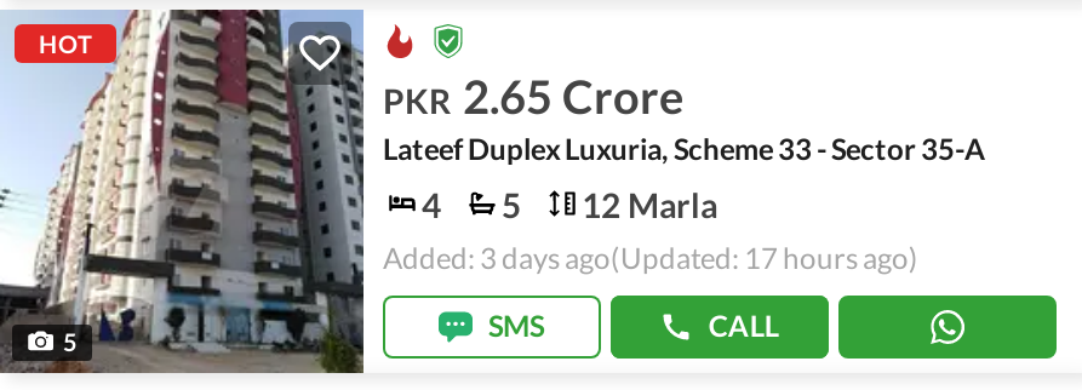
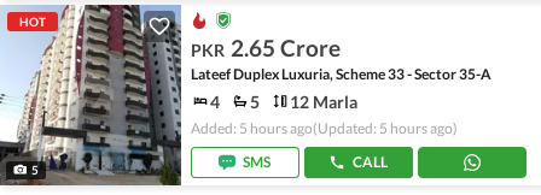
- Added: 3 days ago(Updated: 17 hours ago)
+ Added: 5 hours ago(Updated: 5 hours ago)
